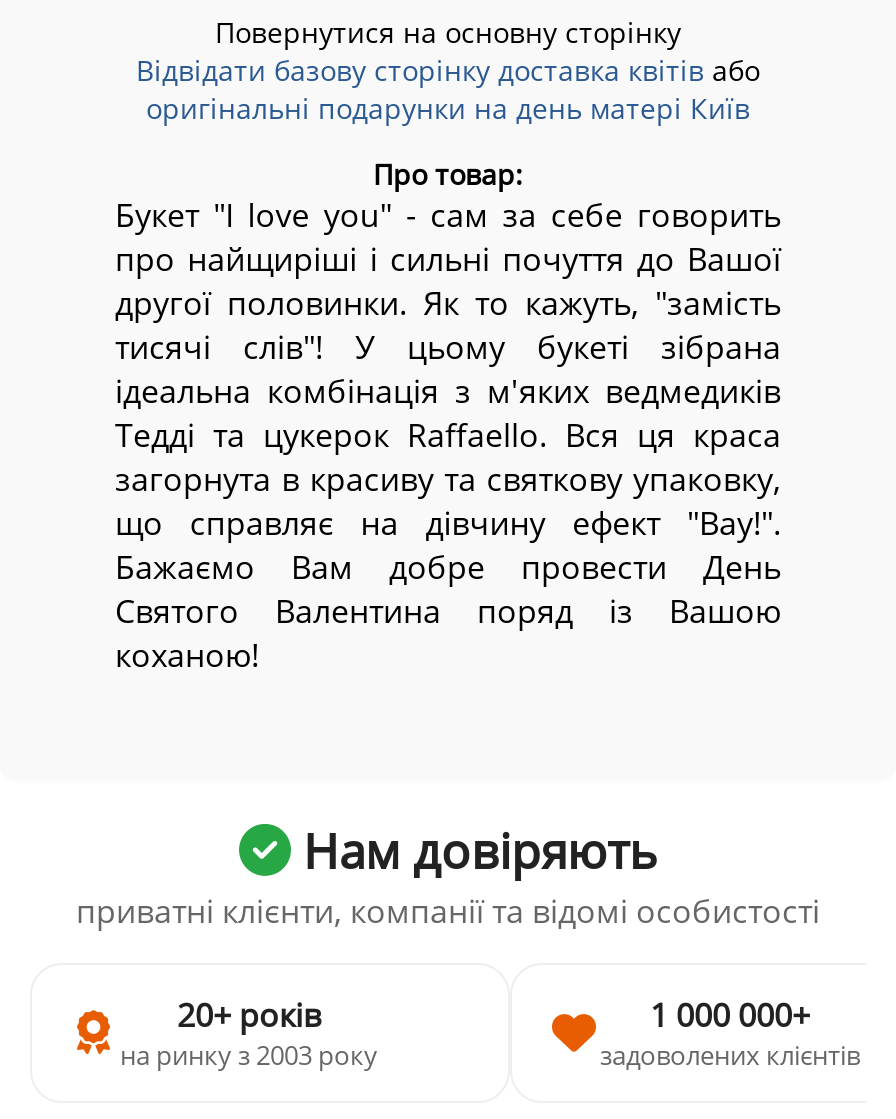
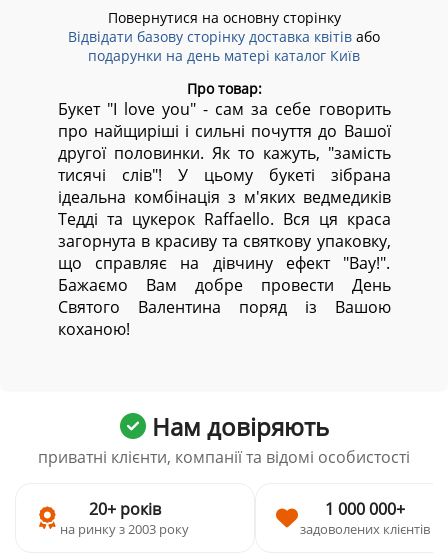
- оригінальні подарунки на день матері Київ
+ подарунки на день матері каталог Київ
